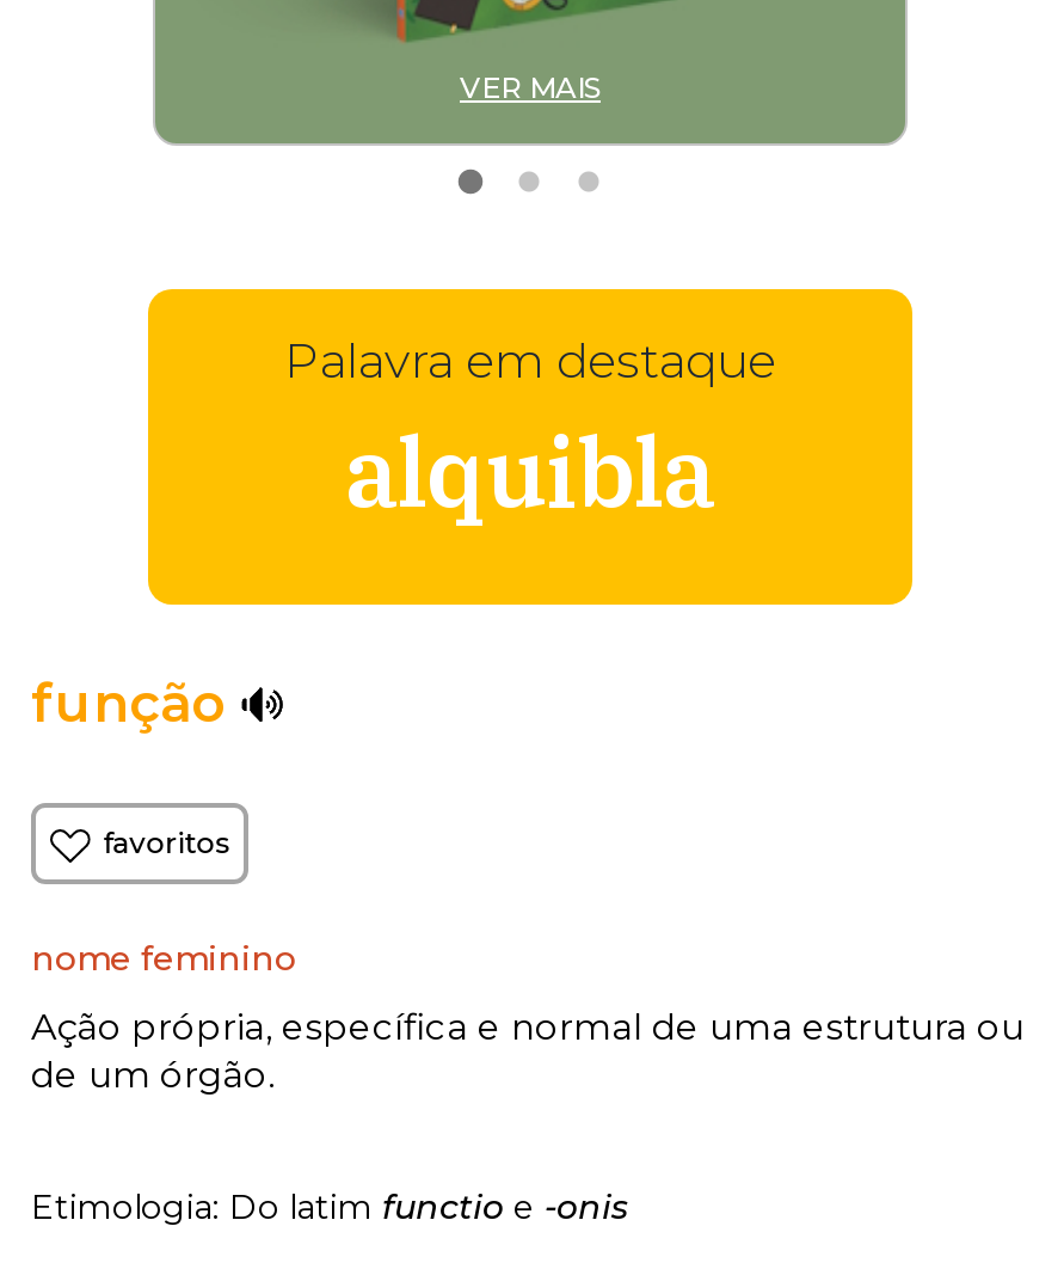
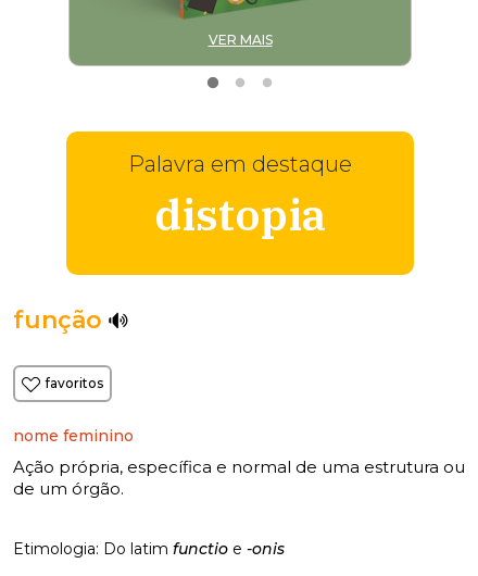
- alquibla
+ distopia
